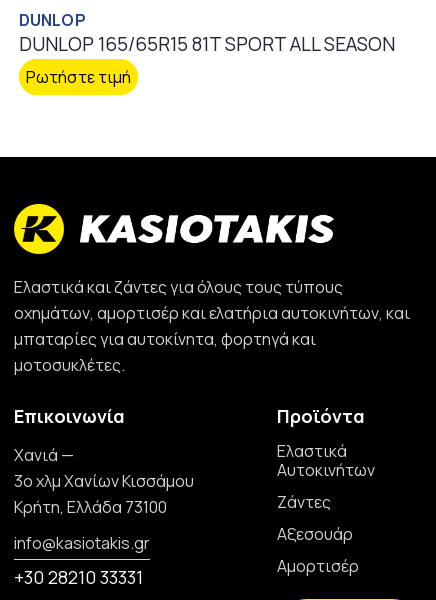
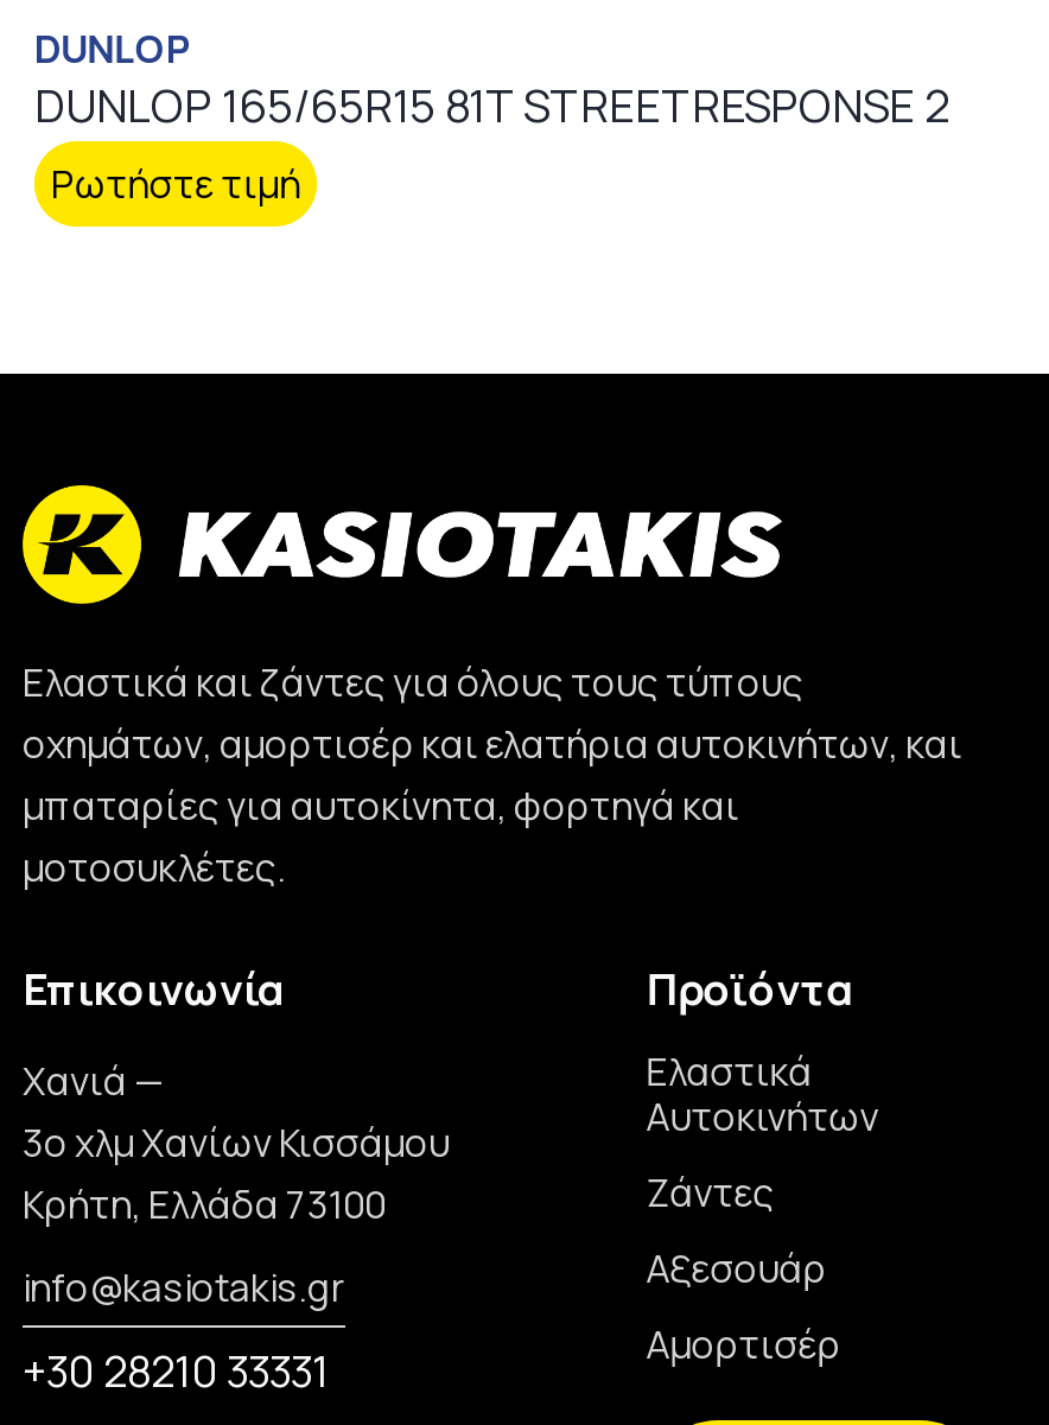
- DUNLOP 165/65R15 81T SPORT ALL SEASON
+ DUNLOP 165/65R15 81T STREETRESPONSE 2
